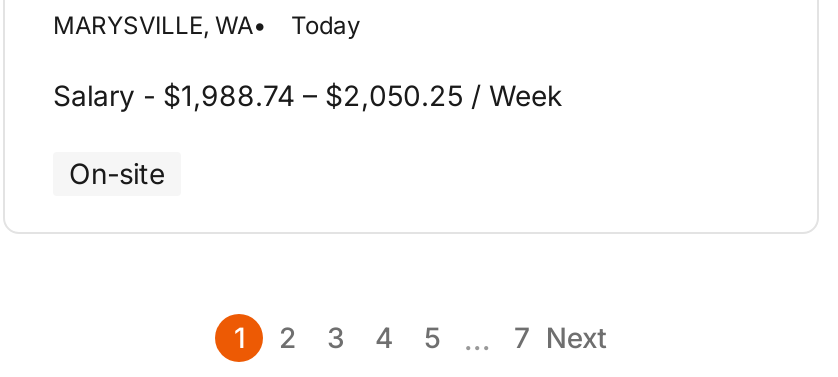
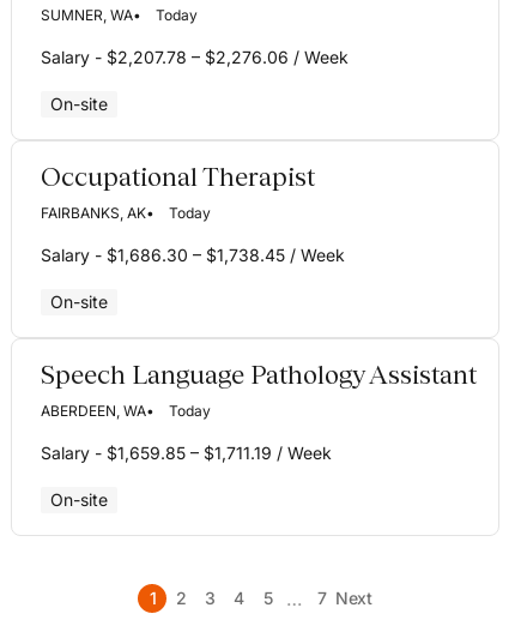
- MARYSVILLE, WA
+ SUMNER, WA

- Salary - $1,988.74 – $2,050.25 / Week
+ Salary - $2,207.78 – $2,276.06 / Week
+ On-site
+ Occupational Therapist
+ FAIRBANKS, AK
+ Today
+ Salary - $1,686.30 – $1,738.45 / Week
+ On-site
+ Speech Language Pathology Assistant
+ ABERDEEN, WA
+ Today
+ Salary - $1,659.85 – $1,711.19 / Week
